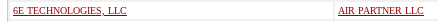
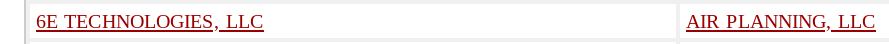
- AIR PARTNER LLC
+ AIR PLANNING, LLC
